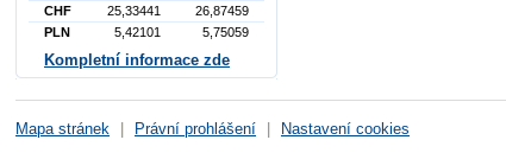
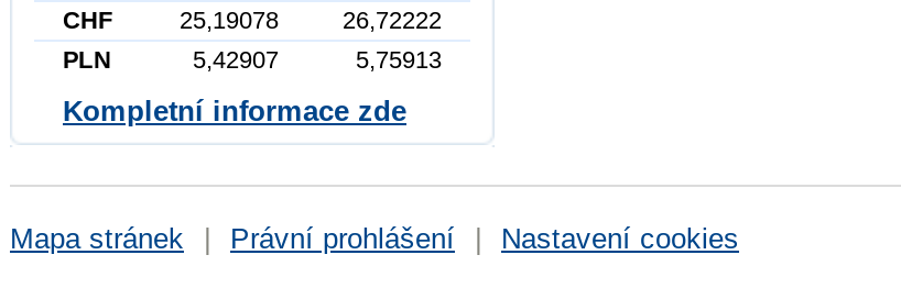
- 25,33441
+ 25,19078

- 26,87459
+ 26,72222

- 5,42101
+ 5,42907

- 5,75059
+ 5,75913
